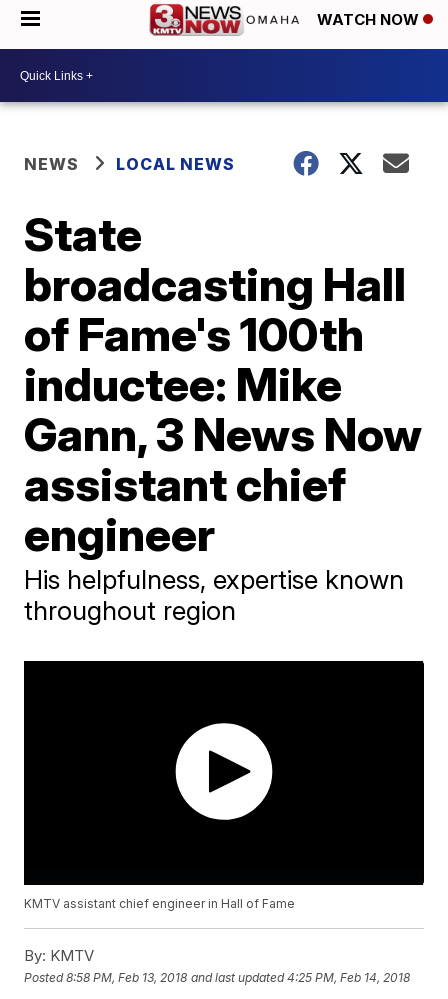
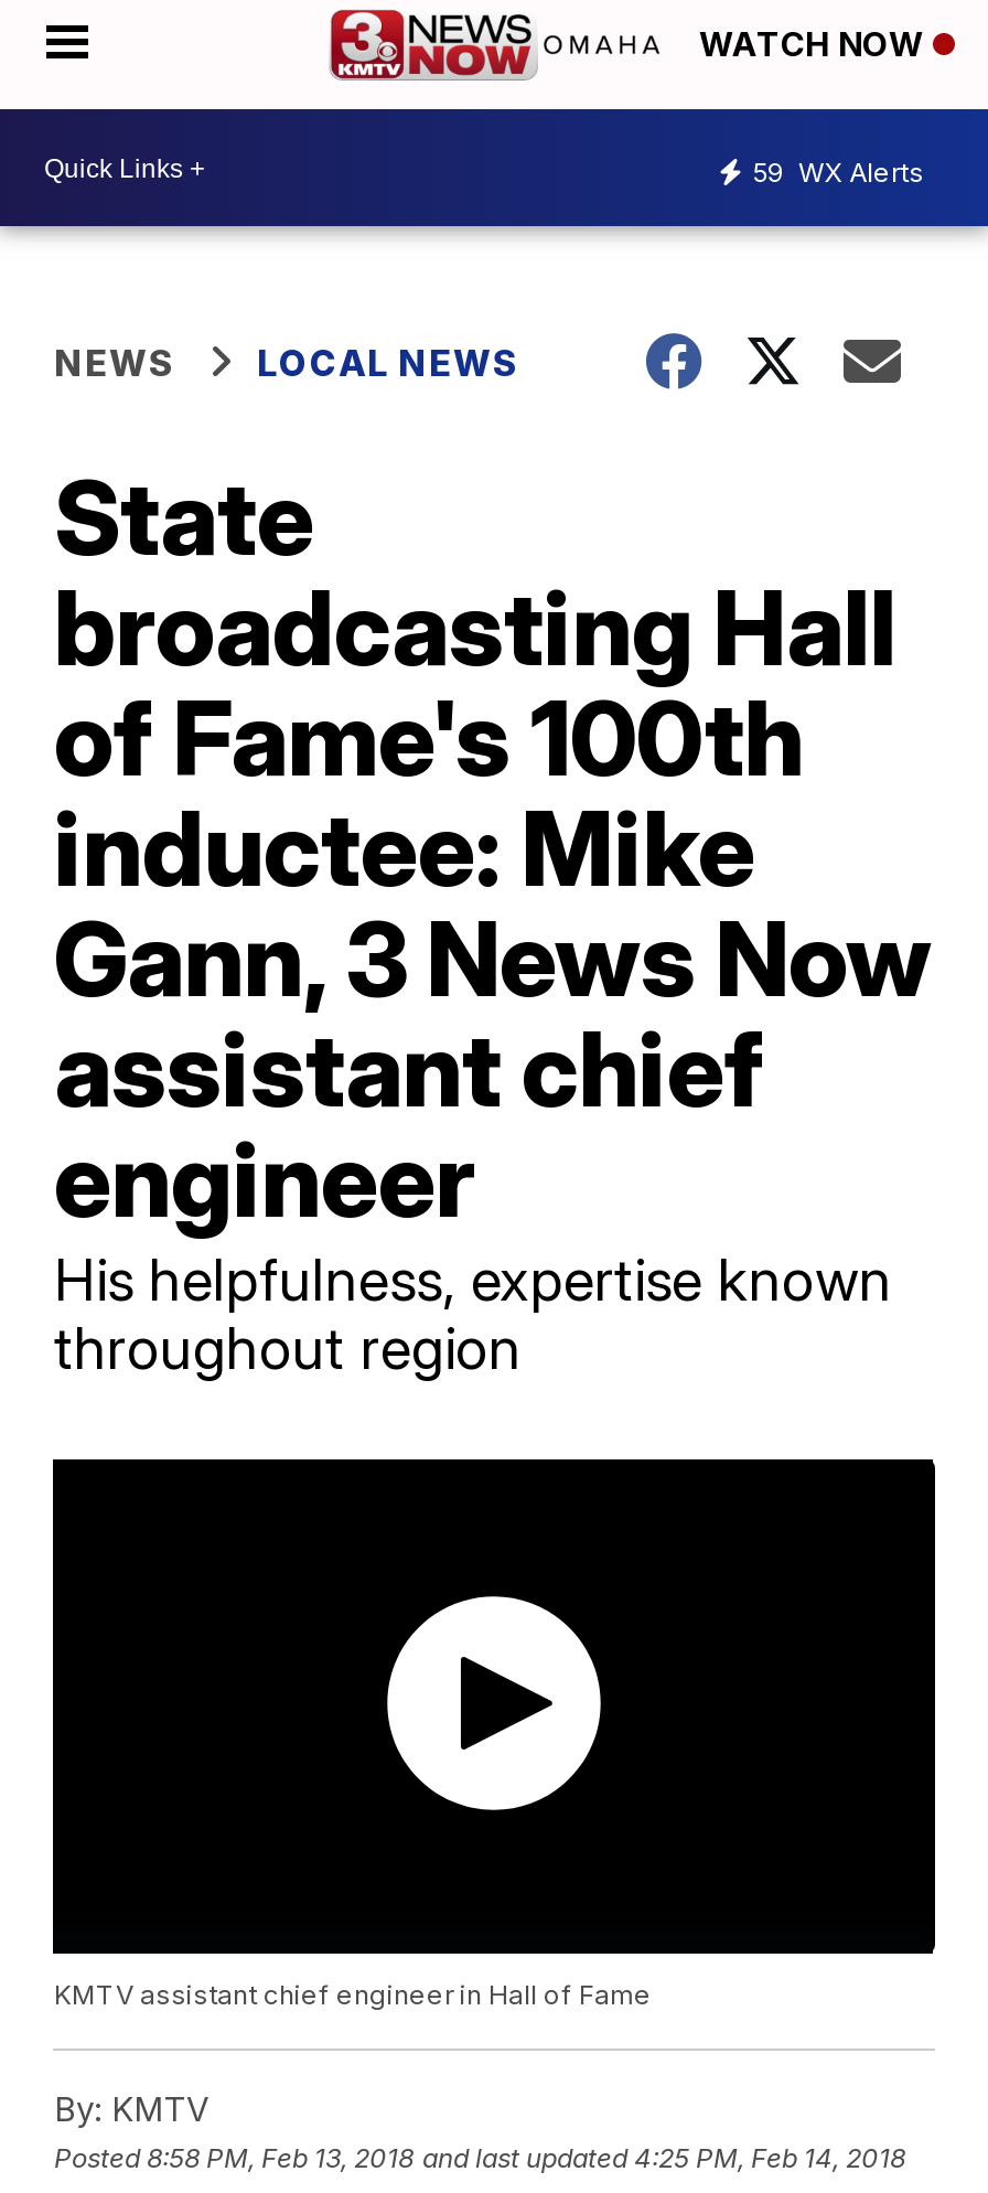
+ 59 WX Alerts
